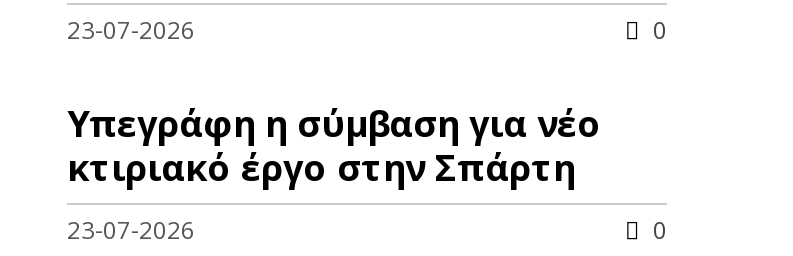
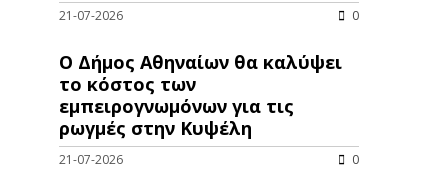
- 23-07-2026
+ 21-07-2026

- Υπεγράφη η σύμβαση για νέο
- κτιριακό έργο στην Σπάρτη
+ Ο Δήμος Αθηναίων θα καλύψει
+ το κόστος των
+ εμπειρογνωμόνων για τις
+ ρωγμές στην Κυψέλη

- 23-07-2026
+ 21-07-2026
